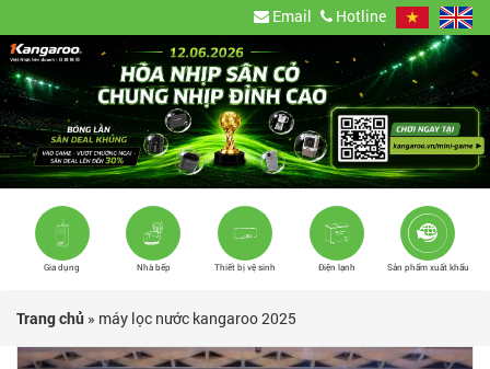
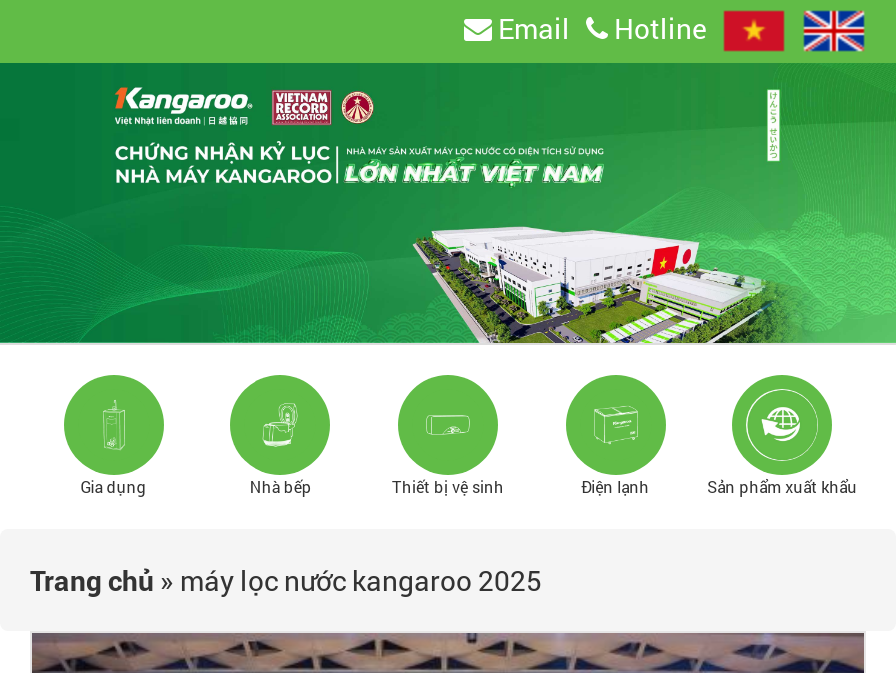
- [image]
+ [image]
